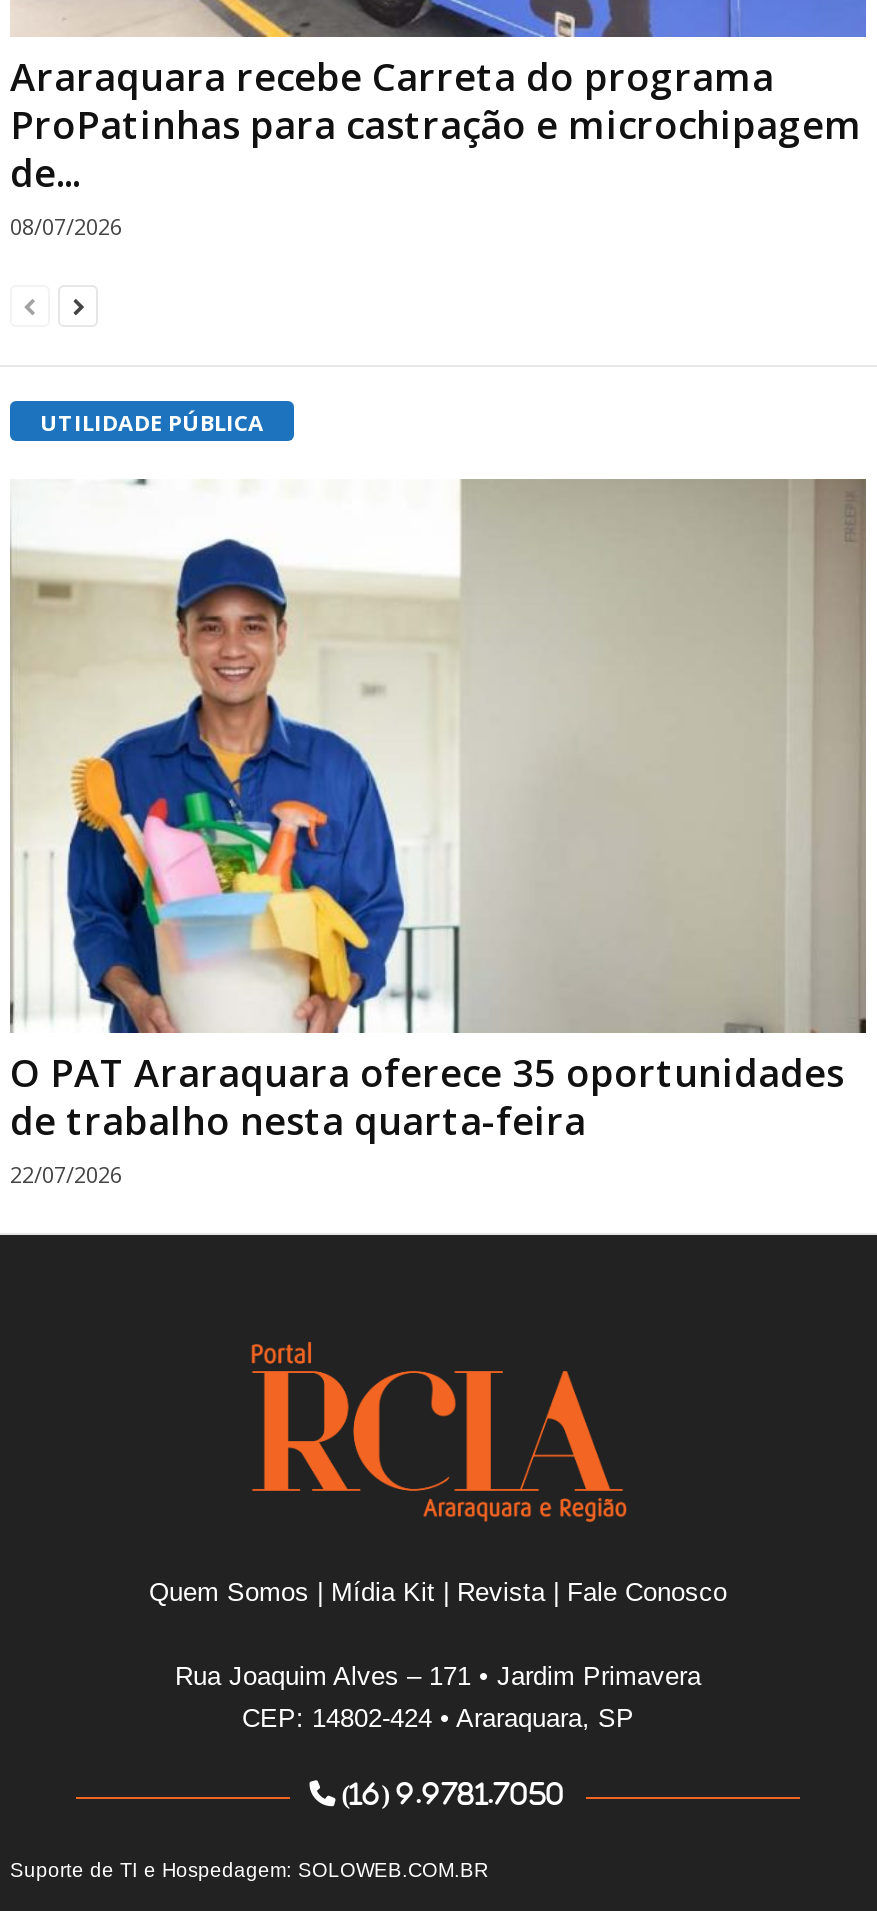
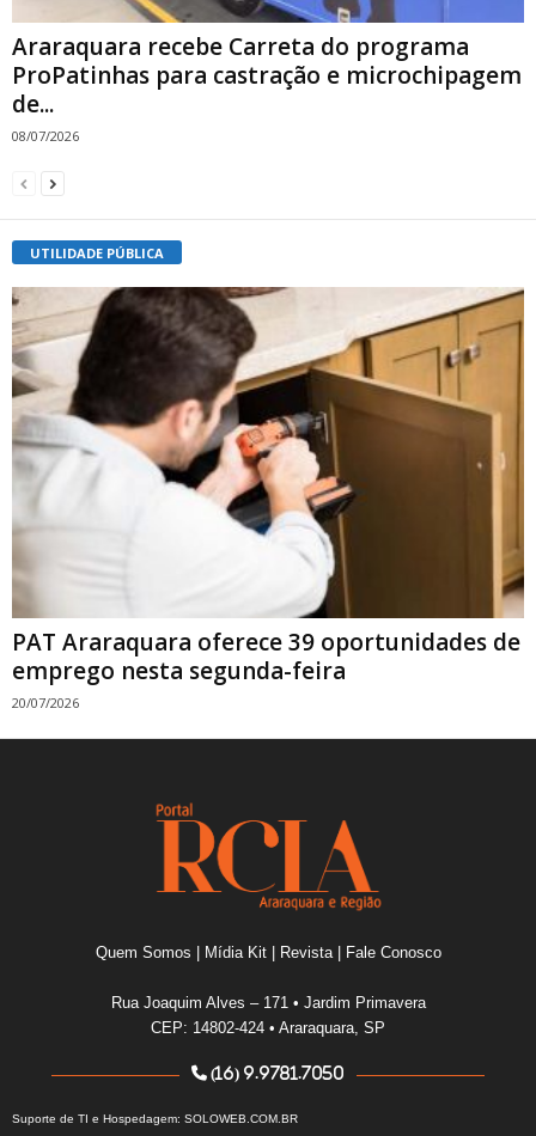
- [image]
- O PAT Araraquara oferece 35 oportunidades
- de trabalho nesta quarta-feira
- 22/07/2026
+ [image]
+ PAT Araraquara oferece 39 oportunidades de
+ emprego nesta segunda-feira
+ 20/07/2026
